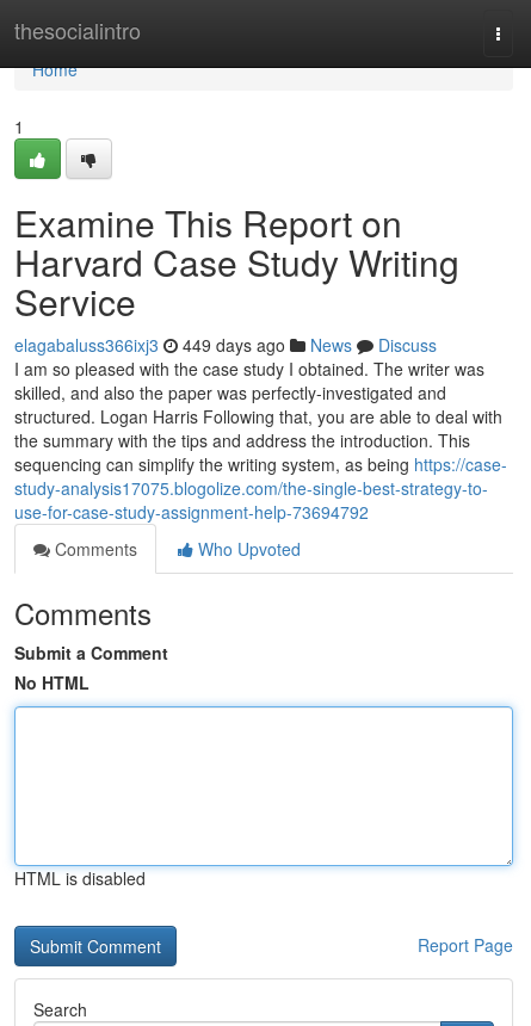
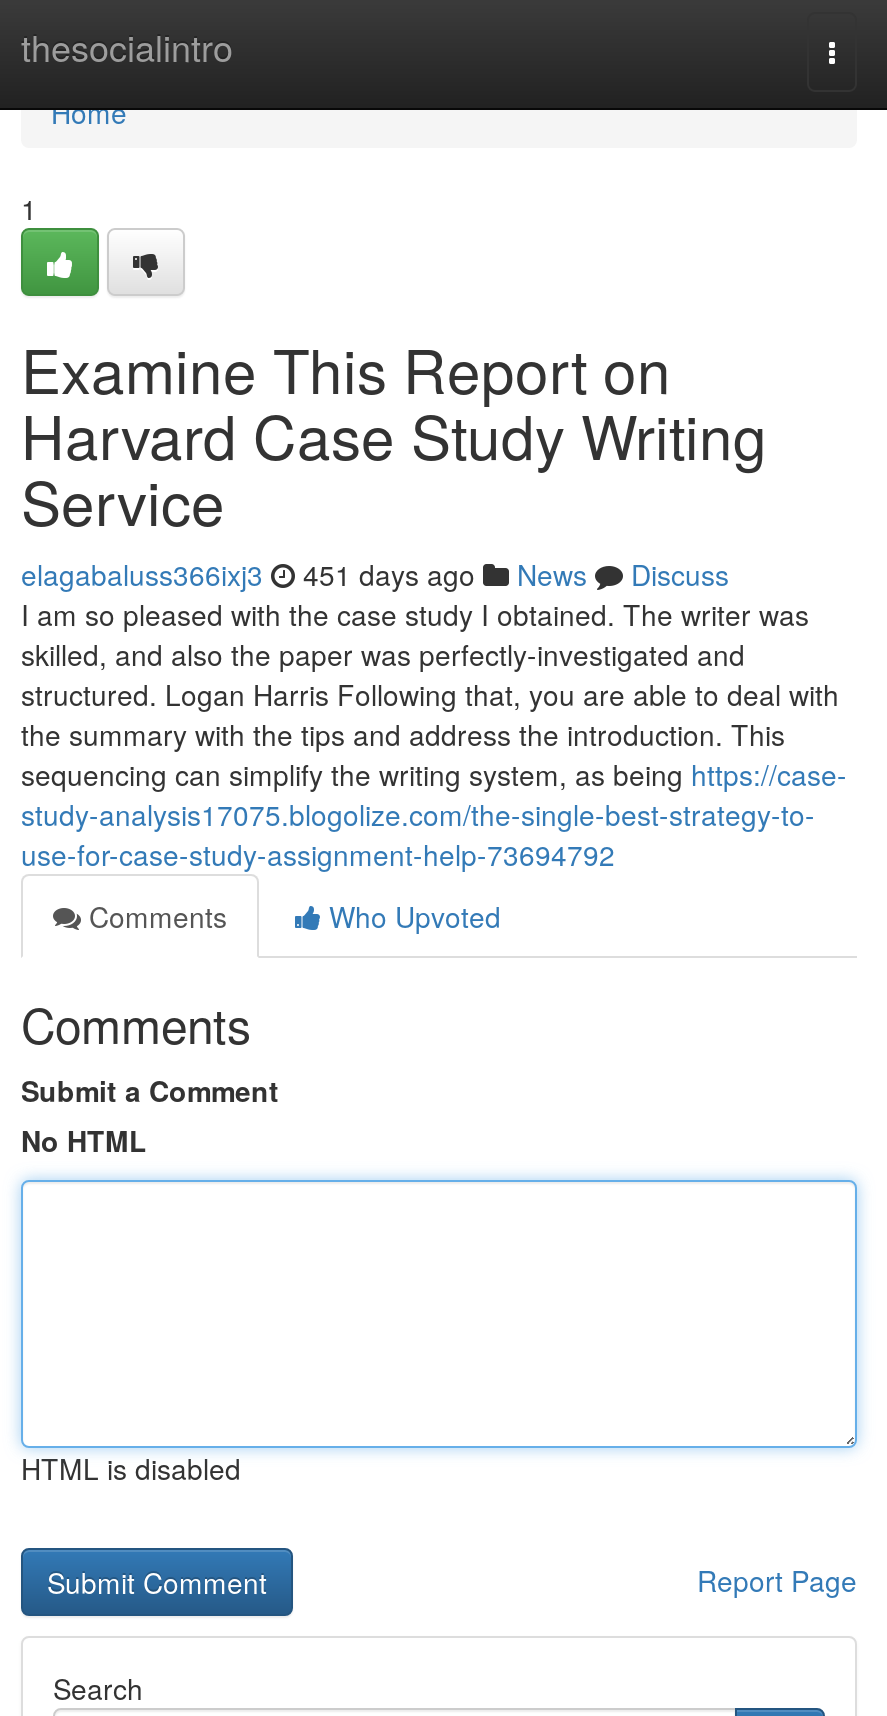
- elagabaluss366ixj3 449 days ago News Discuss
+ elagabaluss366ixj3 451 days ago News Discuss
